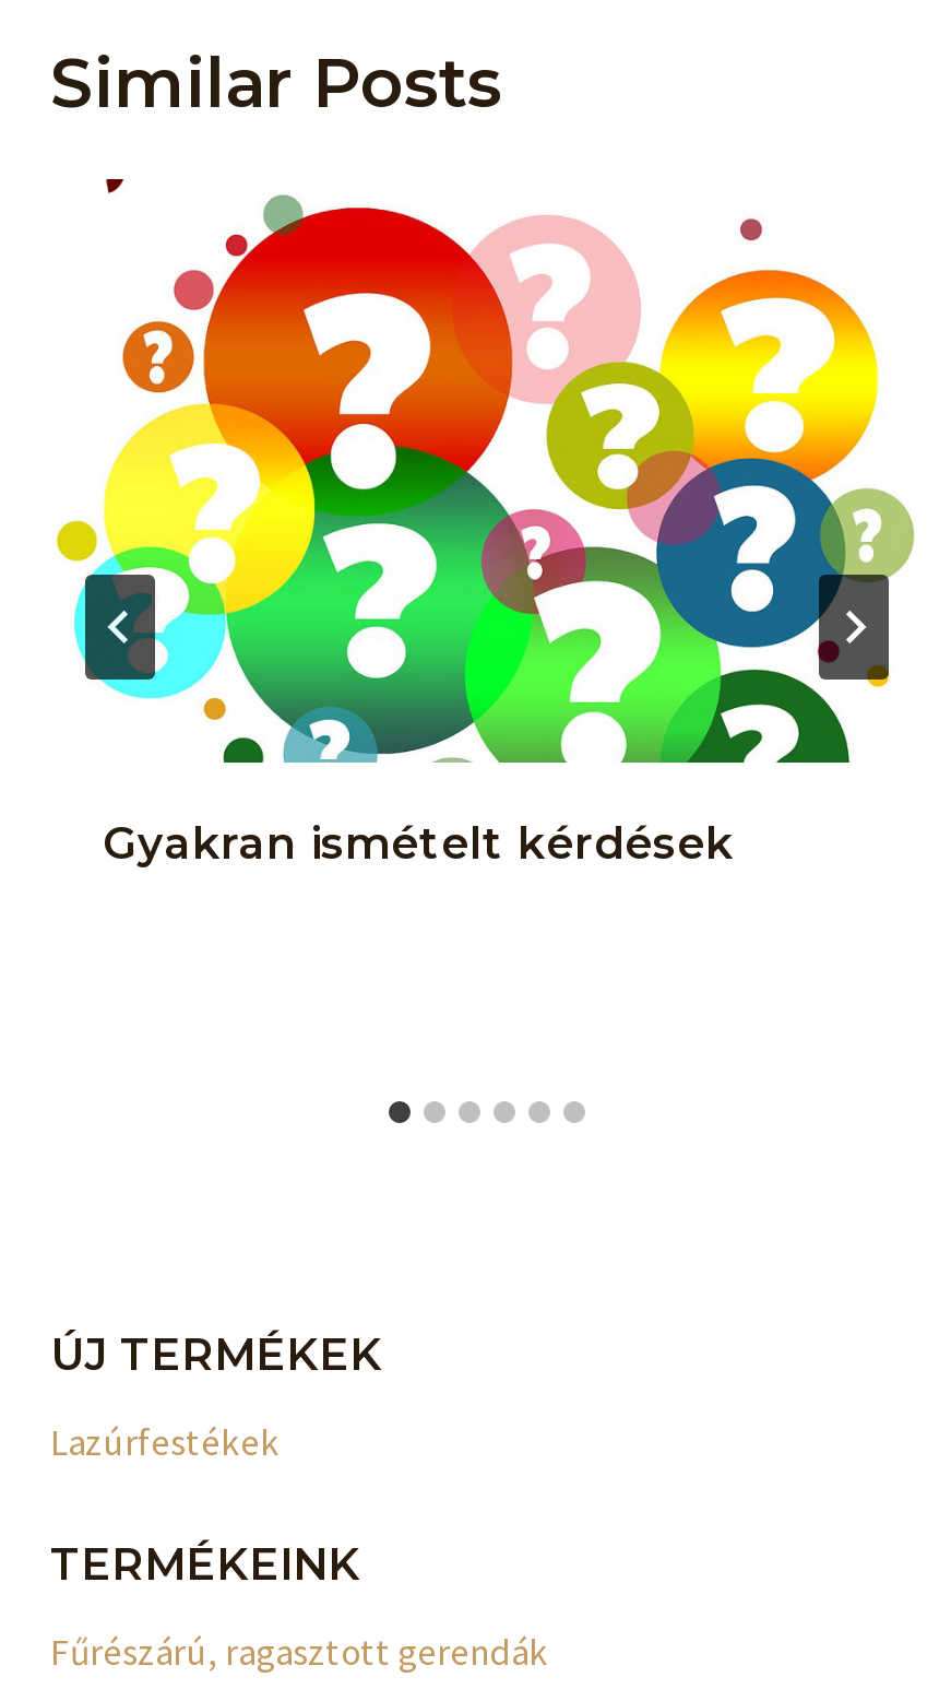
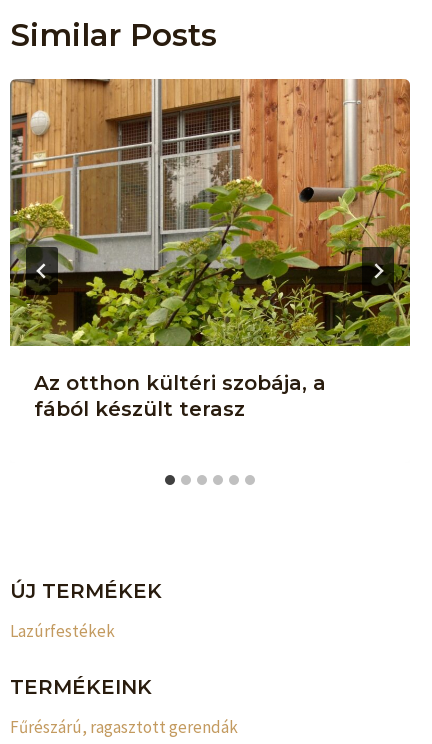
- [image]
- Gyakran ismételt kérdések
+ [image]
+ Az otthon kültéri szobája, a
+ fából készült terasz
